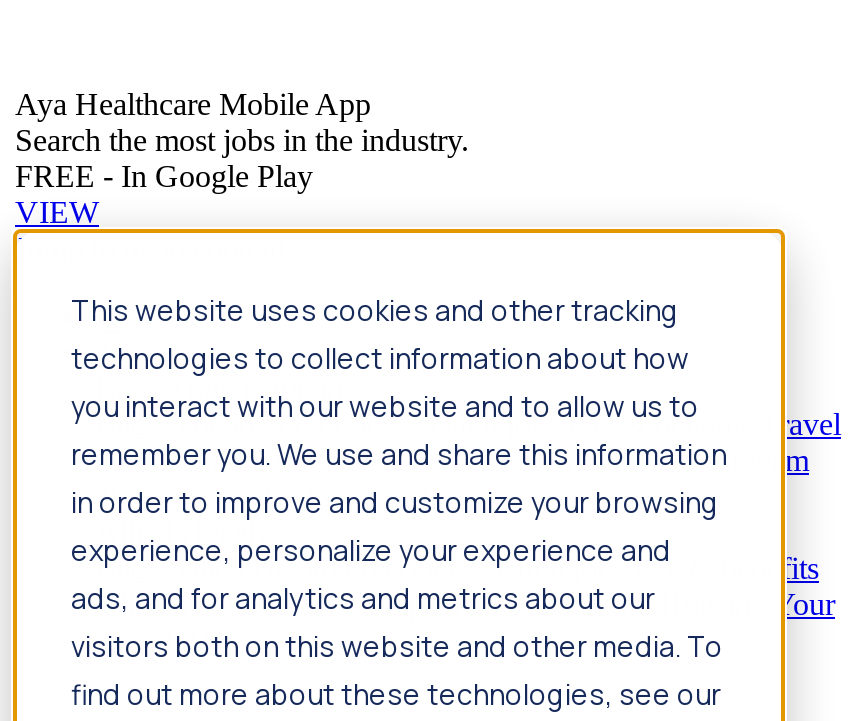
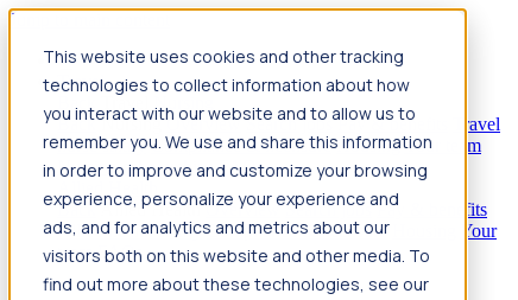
- Aya Healthcare Mobile App
- Search the most jobs in the industry.
- FREE - In Google Play
- VIEW
